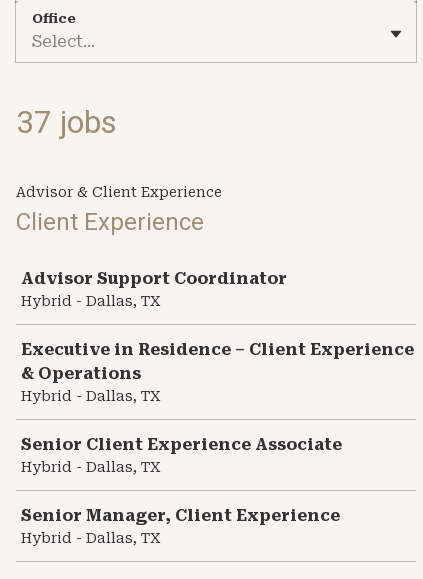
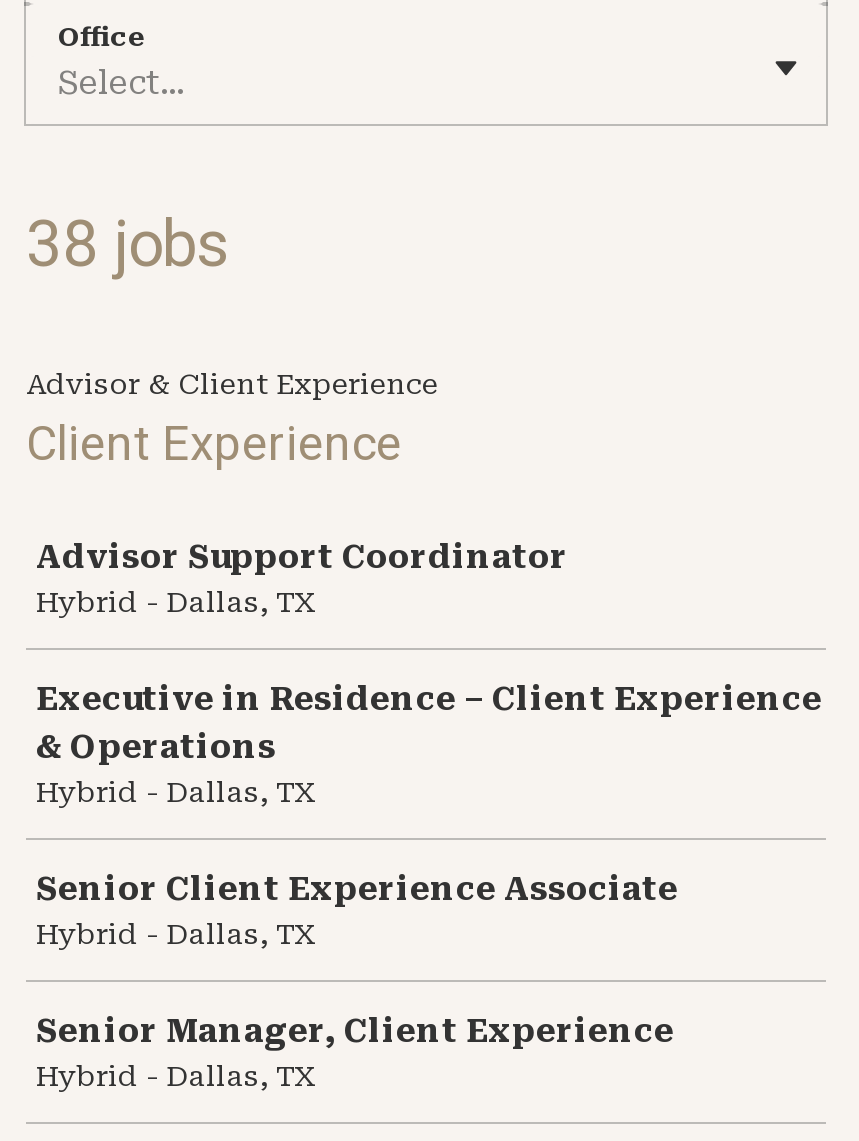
- 37 jobs
+ 38 jobs
